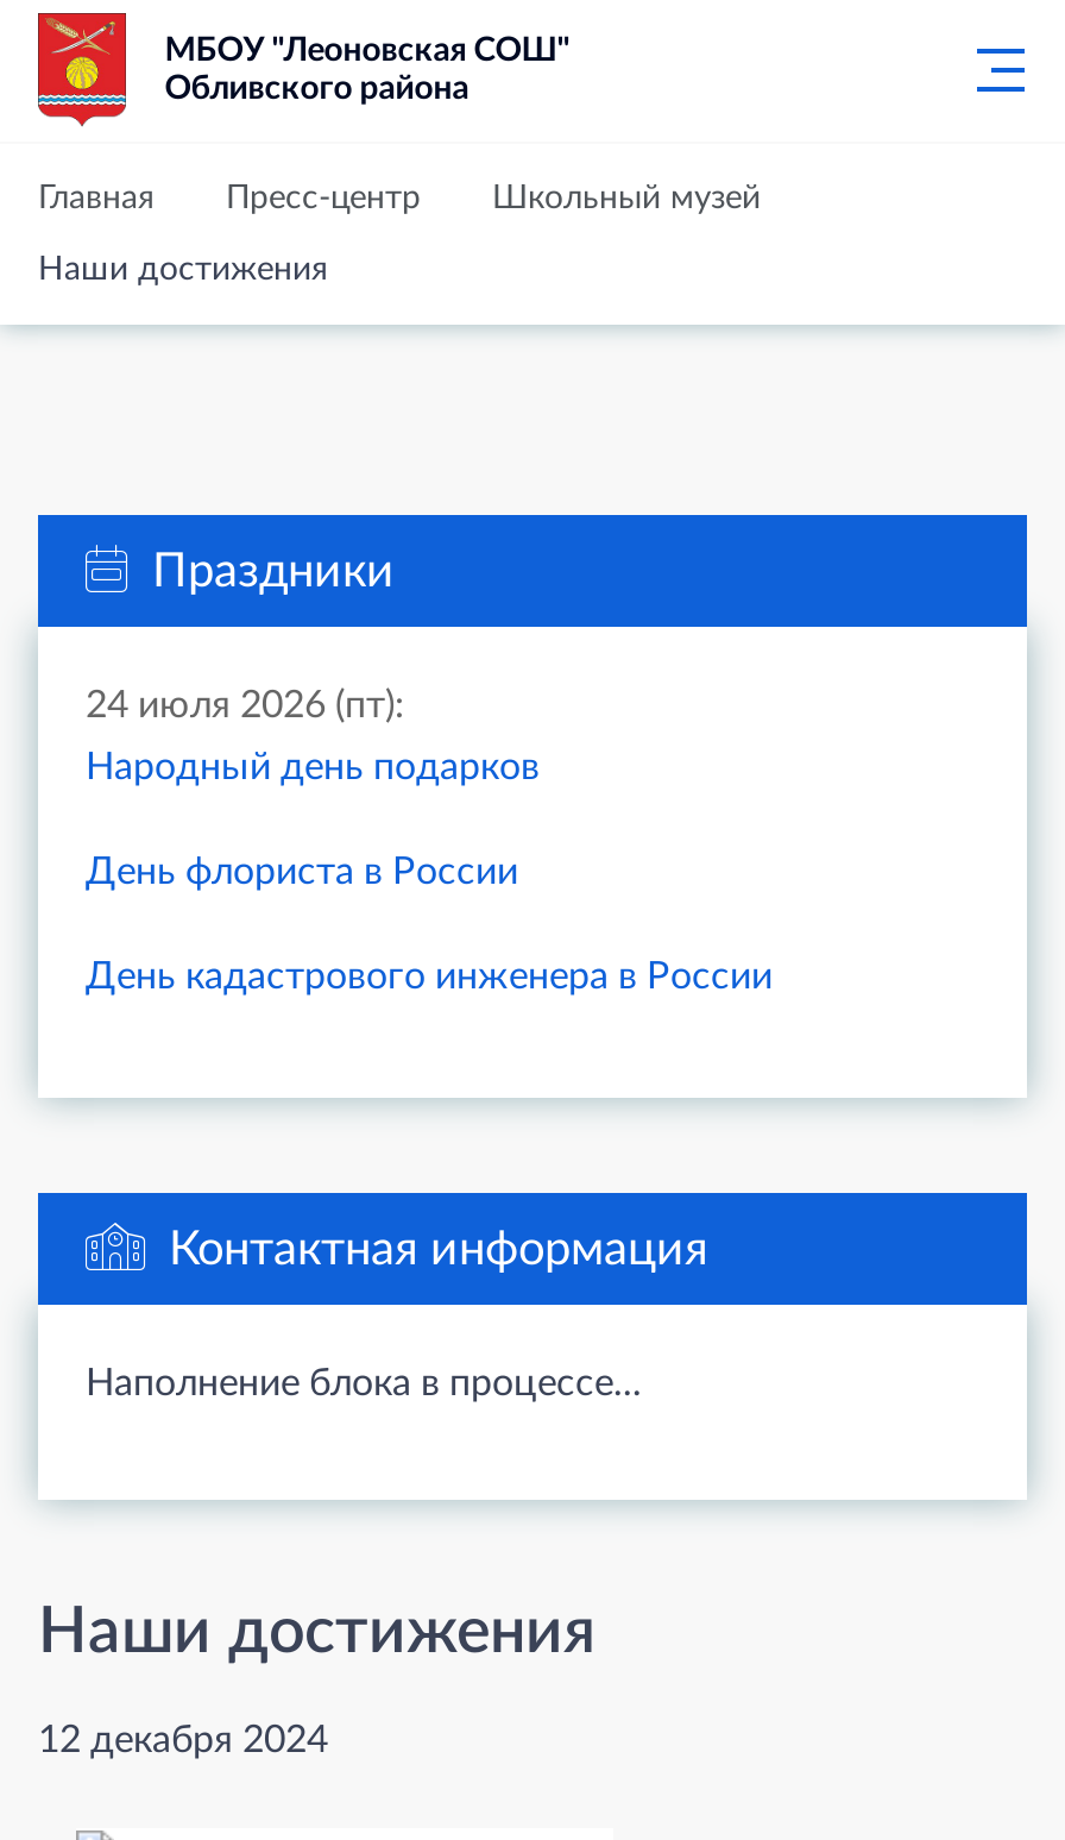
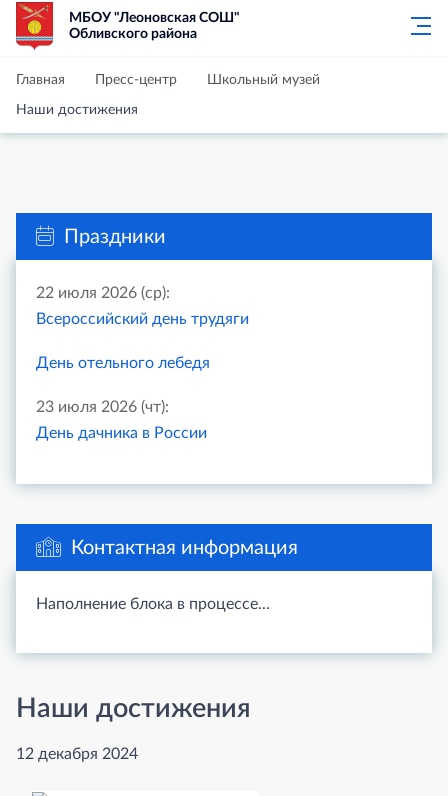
- 24 июля 2026 (пт):
- Народный день подарков
- День флориста в России
- День кадастрового инженера в России
+ 22 июля 2026 (ср):
+ Всероссийский день трудяги
+ День отельного лебедя
+ 23 июля 2026 (чт):
+ День дачника в России
